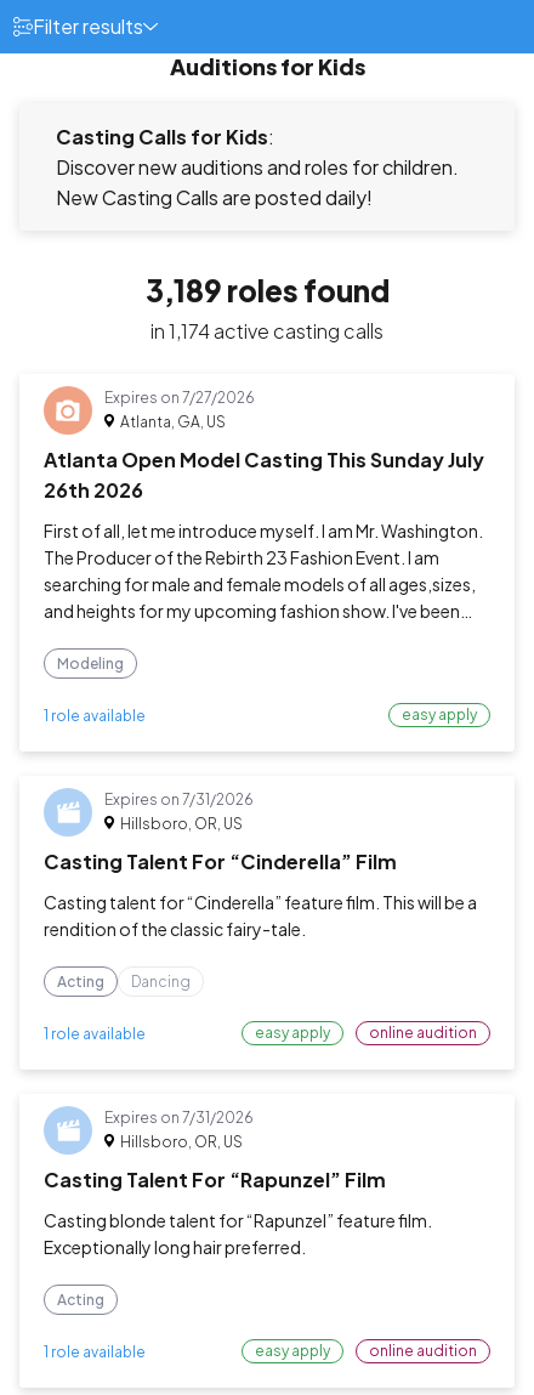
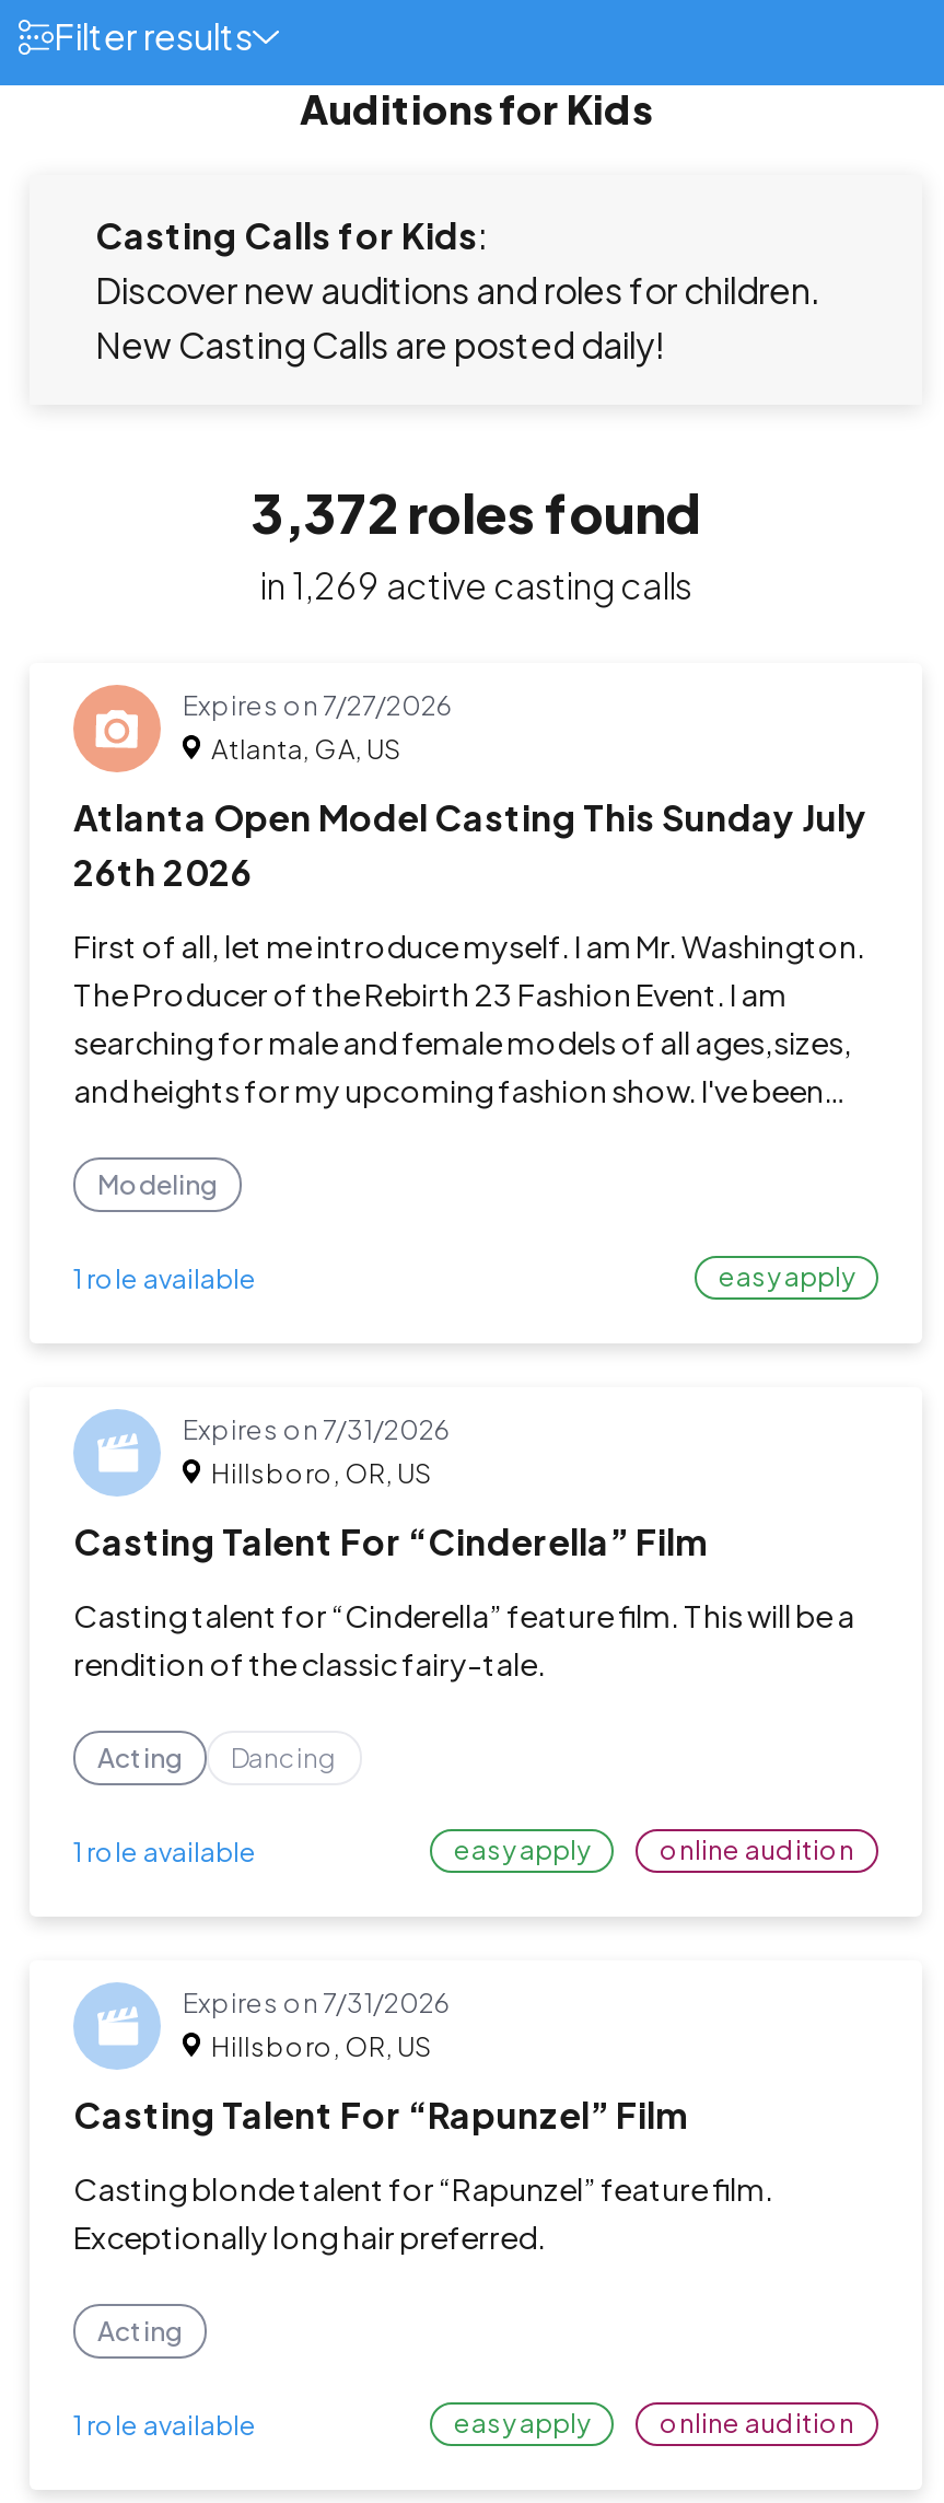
- 3,189 roles found
+ 3,372 roles found

- in 1,174 active casting calls
+ in 1,269 active casting calls
